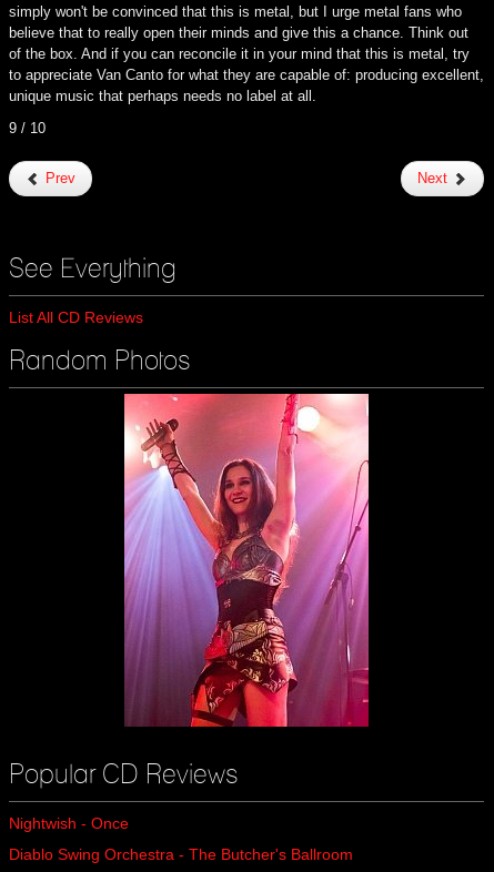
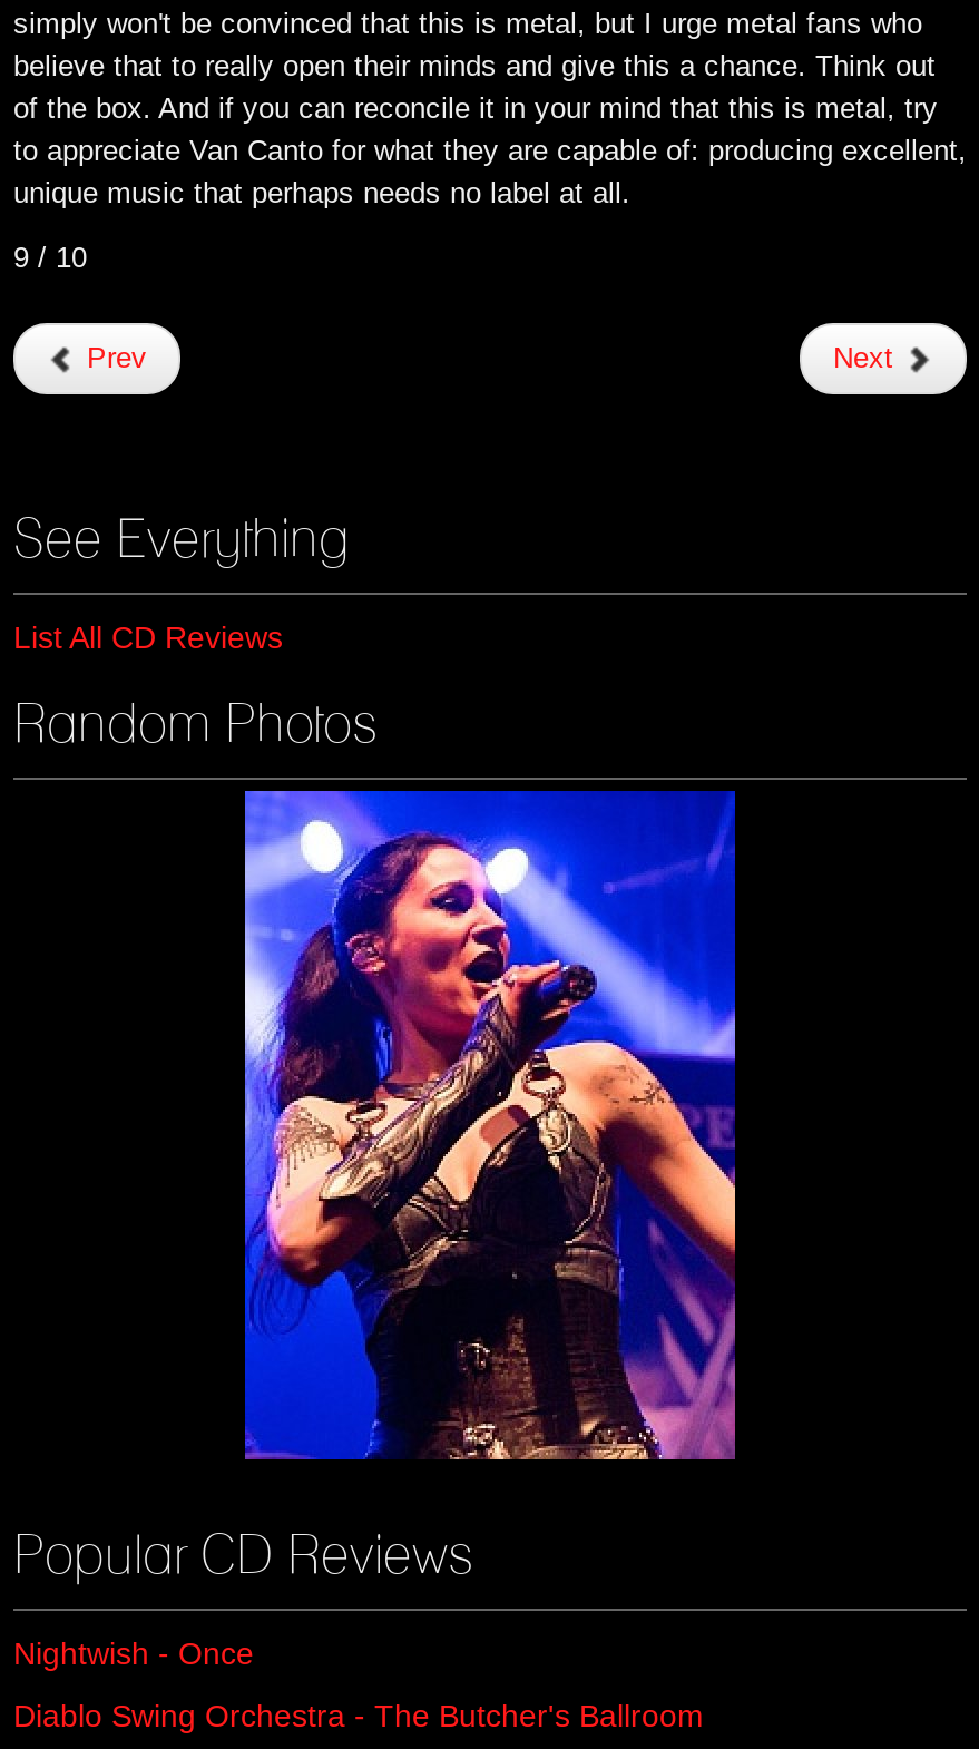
- [image]
+ [image]
